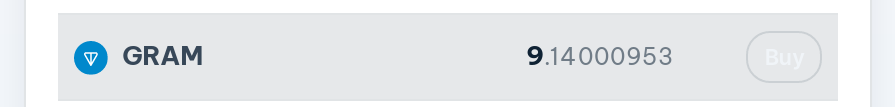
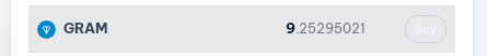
- 9.14000953
+ 9.25295021
